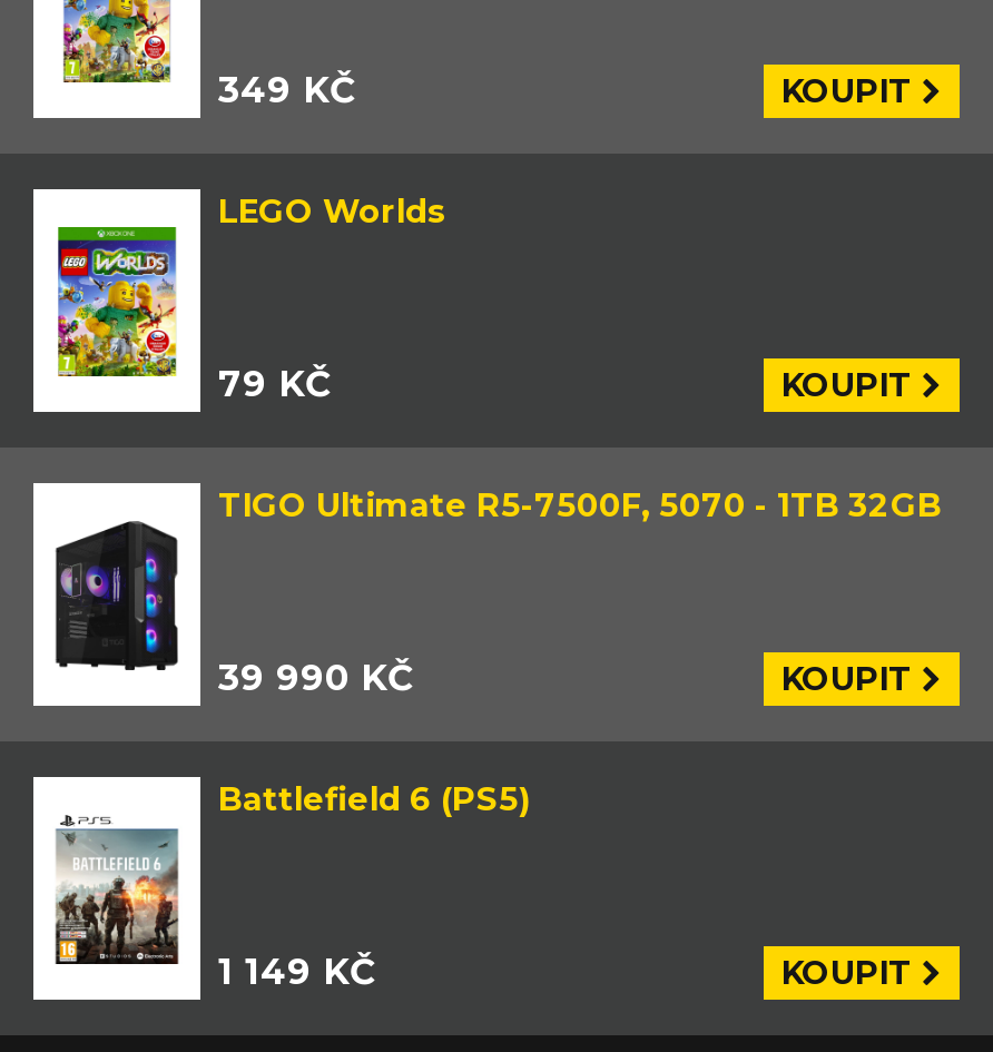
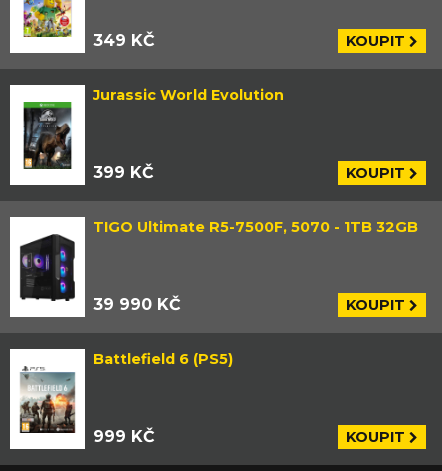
- [image]
- LEGO Worlds
+ [image]
+ Jurassic World Evolution

- 79 KČ
+ 399 KČ

- 1 149 KČ
+ 999 KČ
